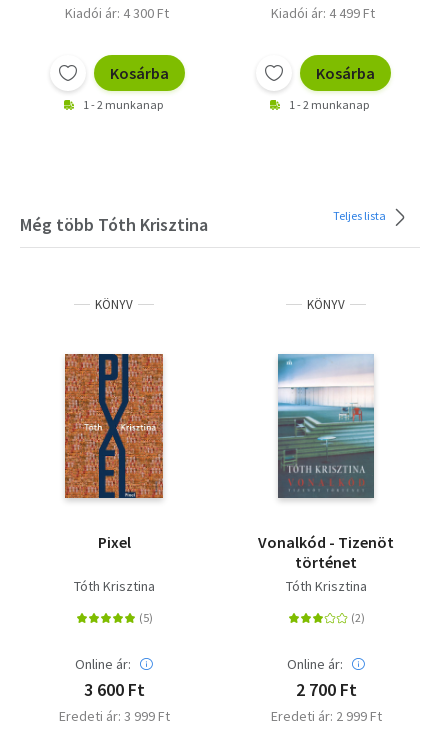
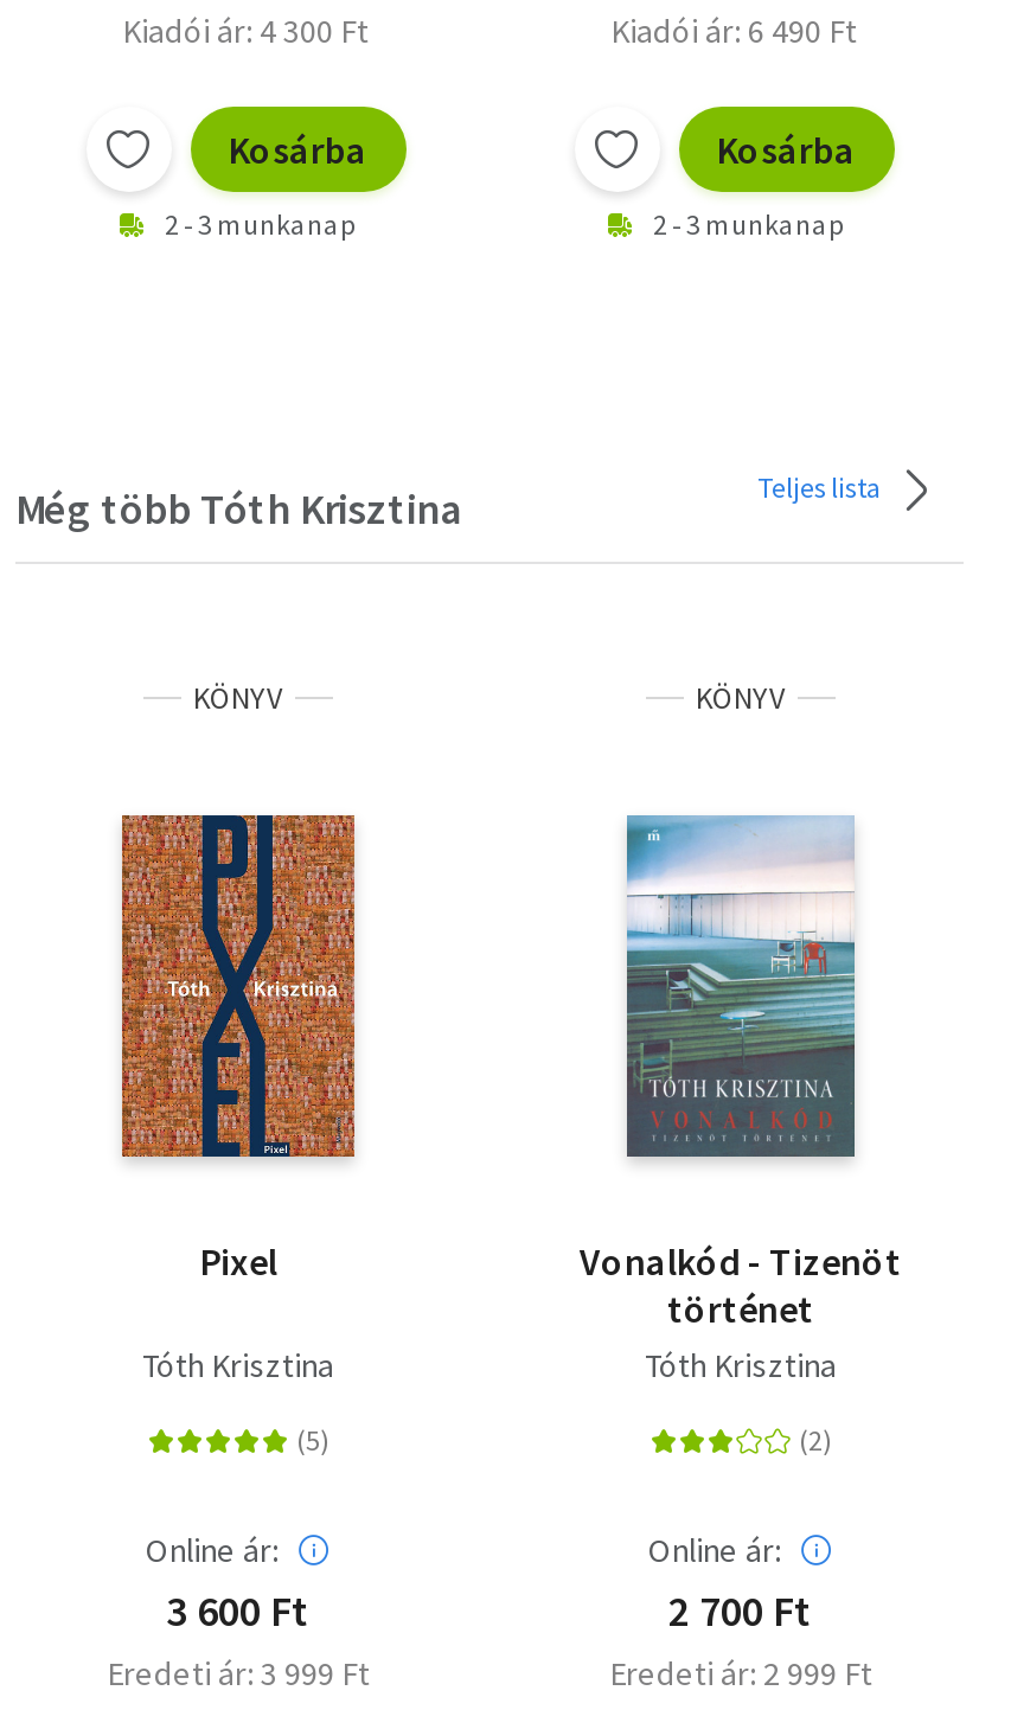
- Kiadói ár: 4 499 Ft
+ Kiadói ár: 6 490 Ft

- 1 - 2 munkanap
+ 2 - 3 munkanap

- 1 - 2 munkanap
+ 2 - 3 munkanap
